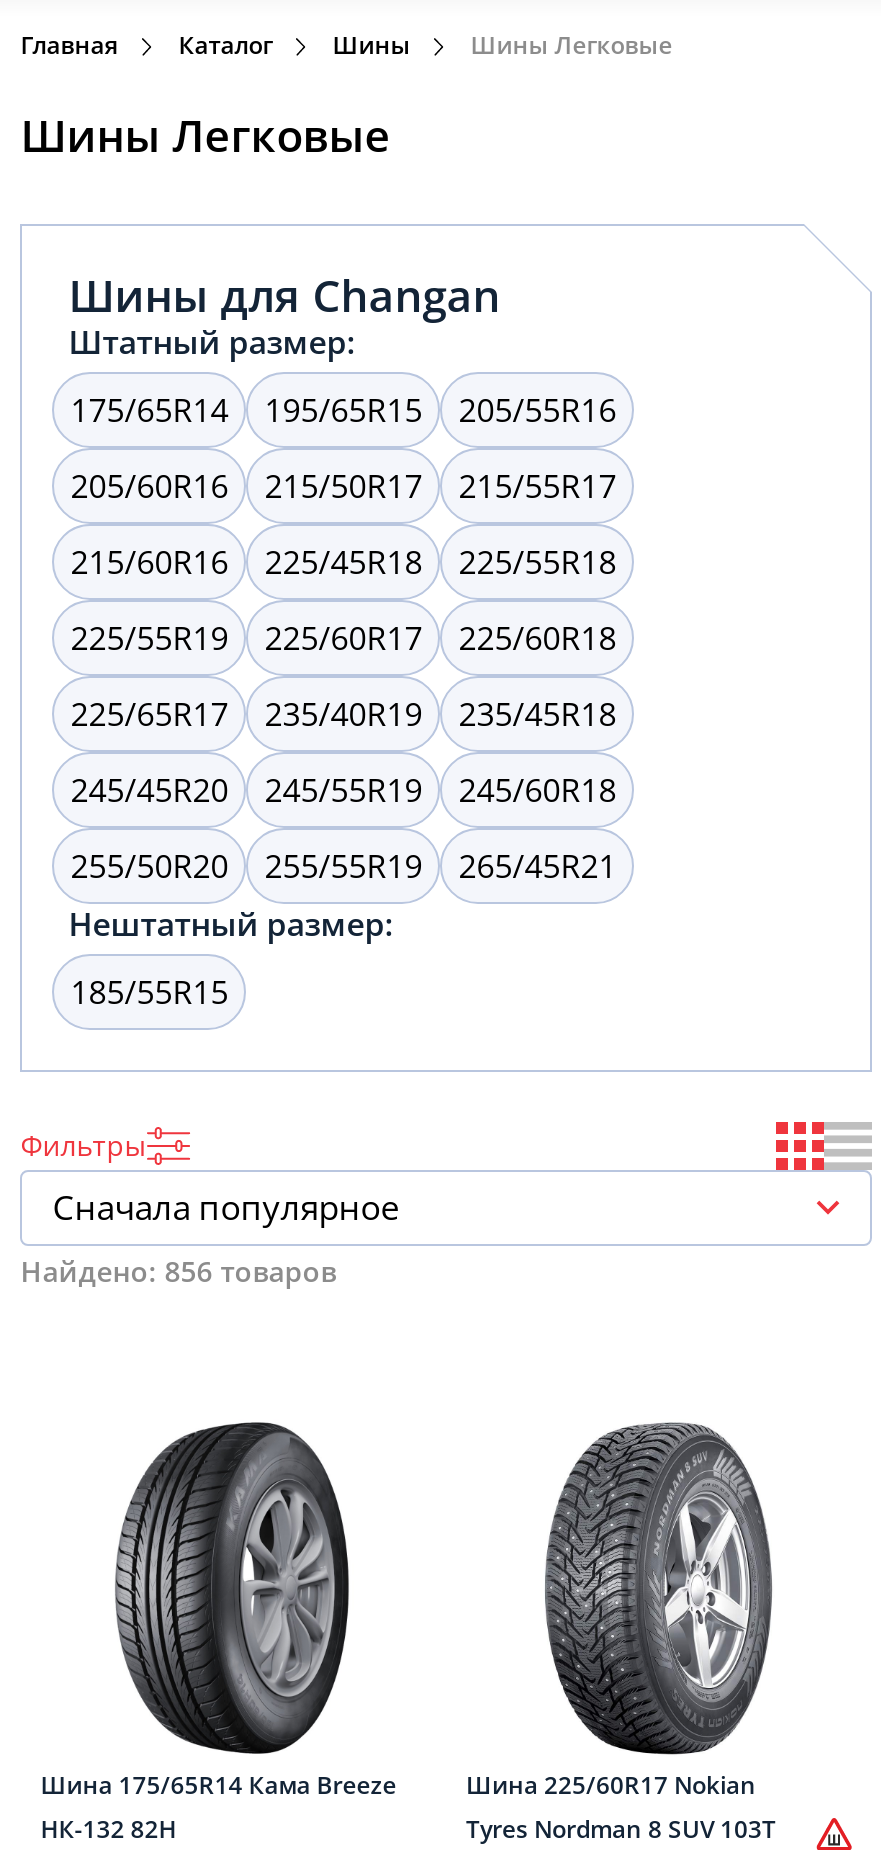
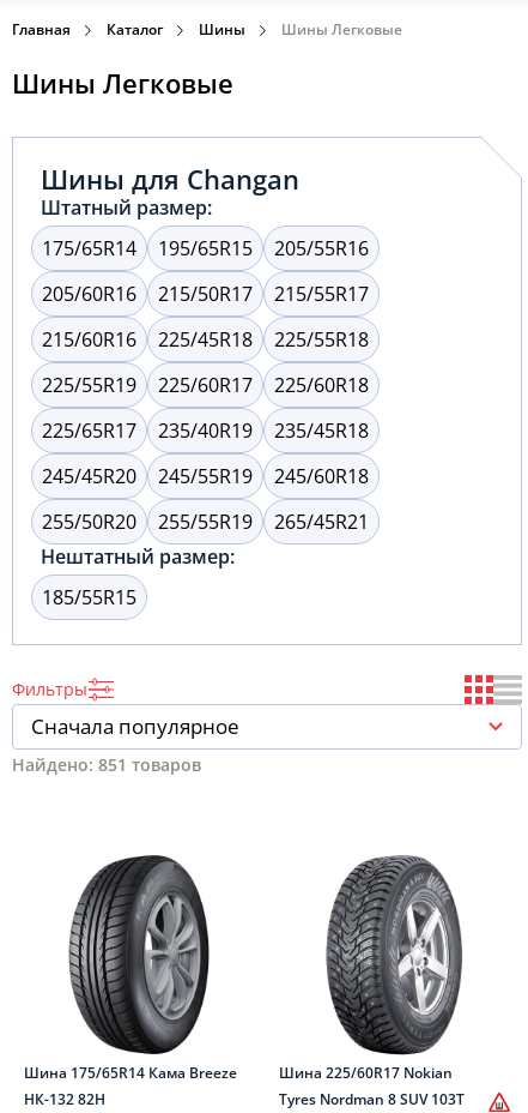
- Найдено: 856 товаров
+ Найдено: 851 товаров
